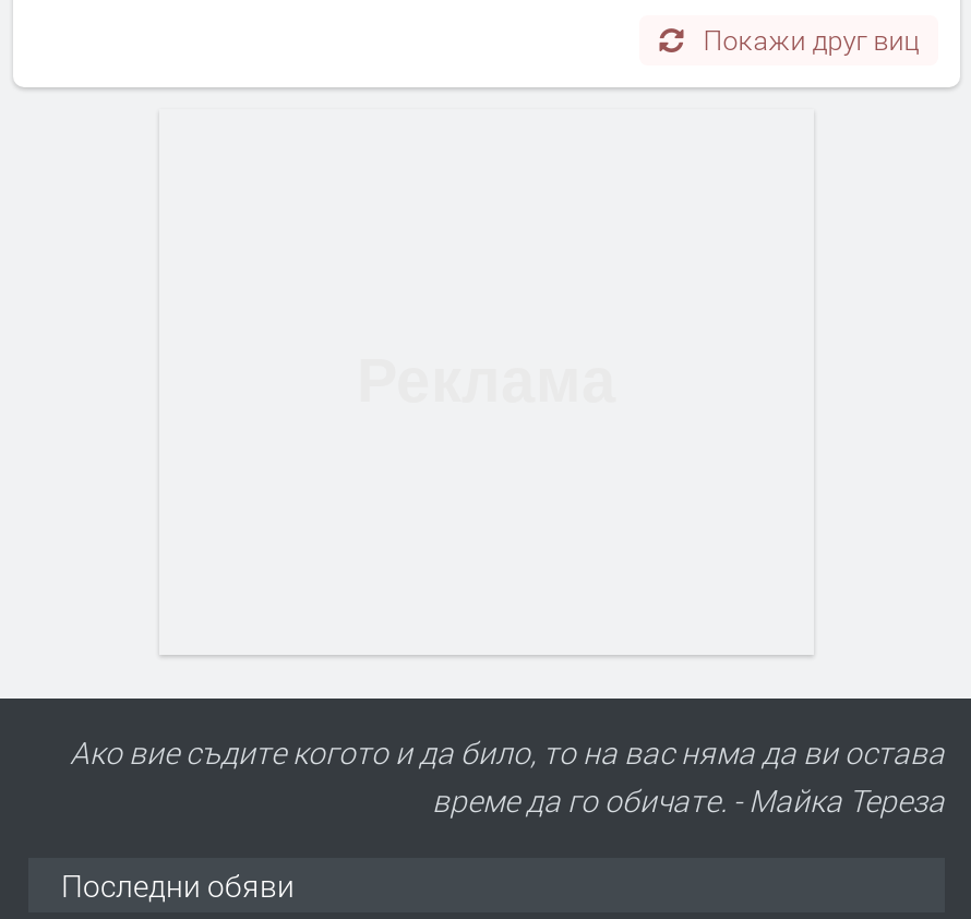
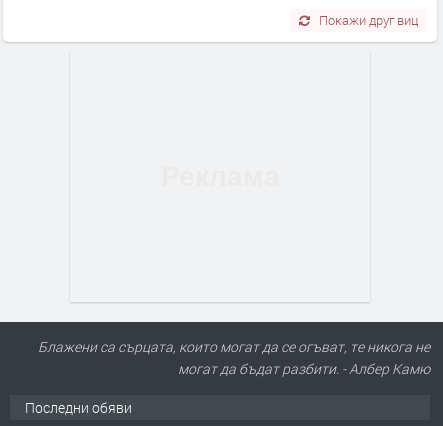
- Ако вие съдите когото и да било, то на вас няма да ви остава
- време да го обичате. - Майка Тереза
+ Блажени са сърцата, които могат да се огъват, те никога не
+ могат да бъдат разбити. - Албер Камю
